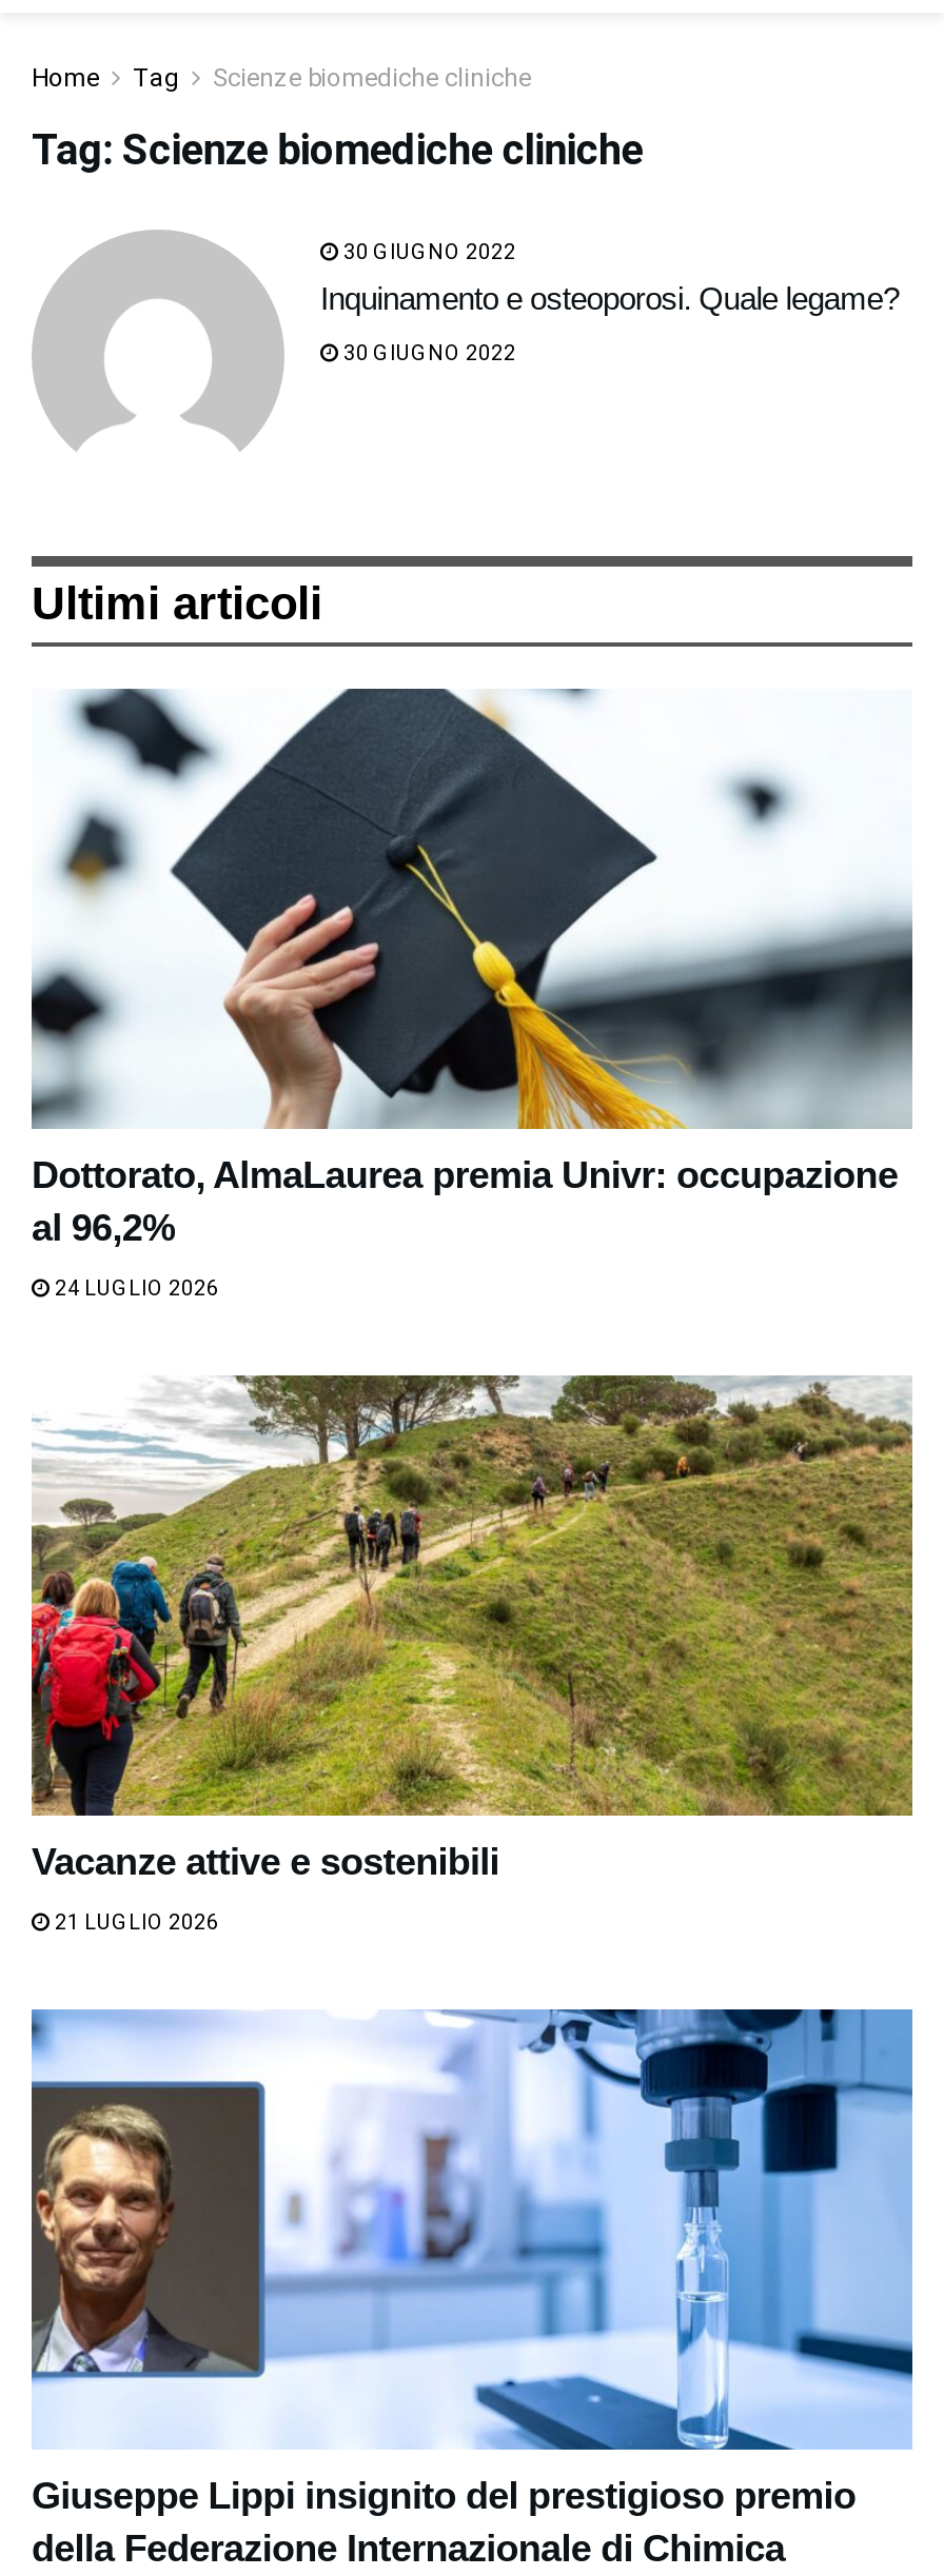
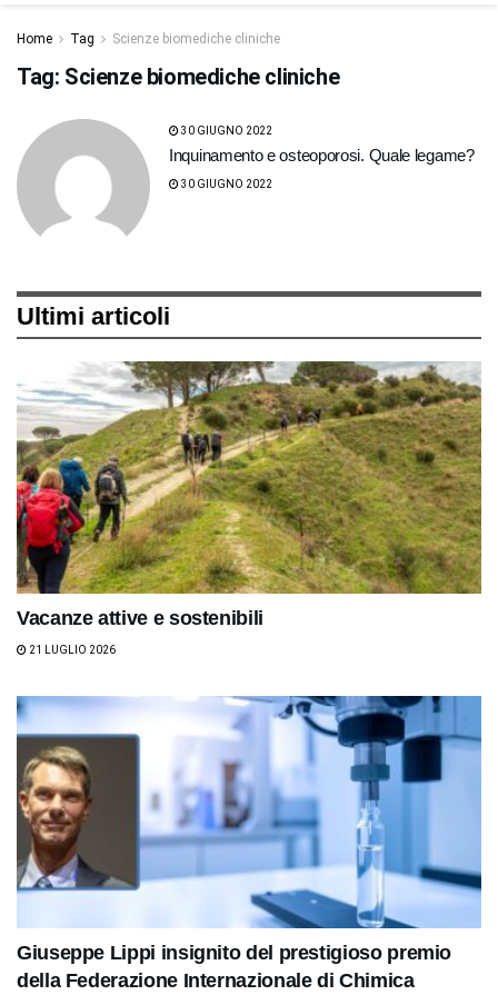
- [image]
- Dottorato, AlmaLaurea premia Univr: occupazione
- al 96,2%
- 24 LUGLIO 2026
